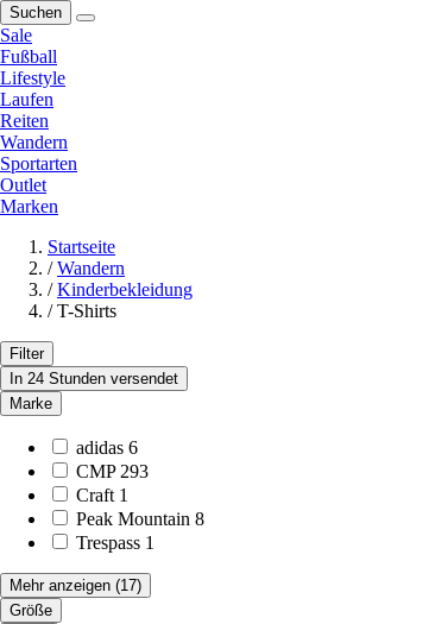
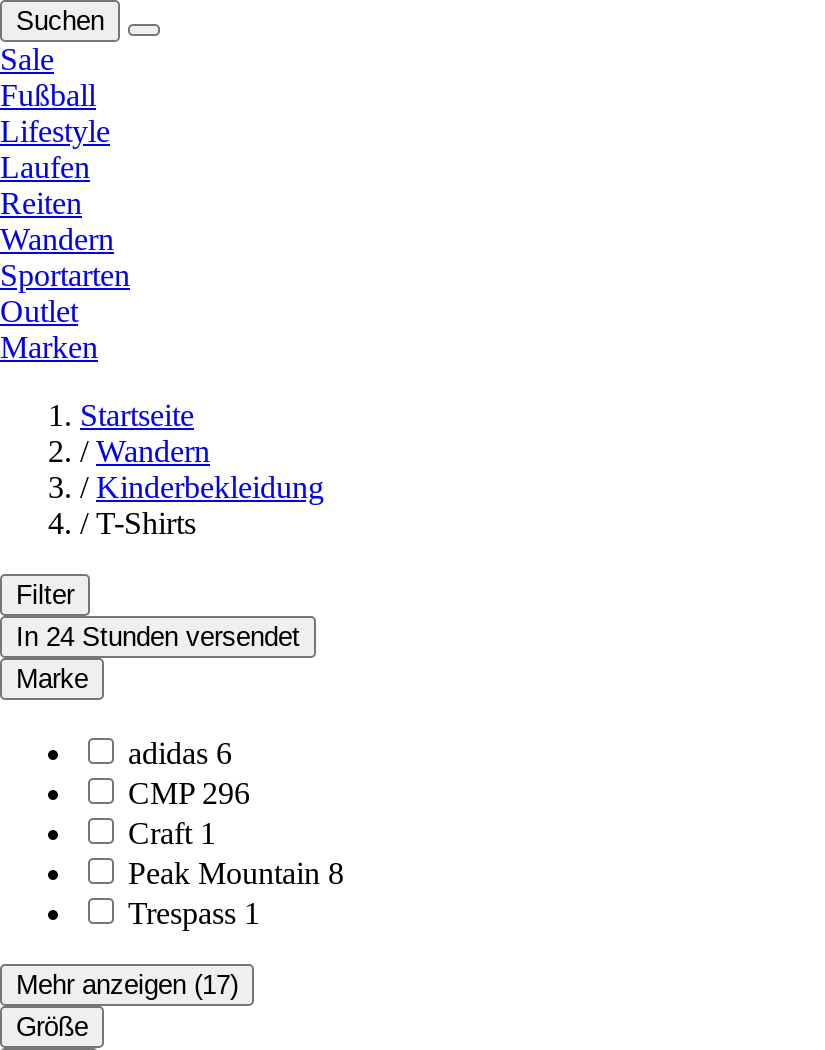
- CMP 293
+ CMP 296
